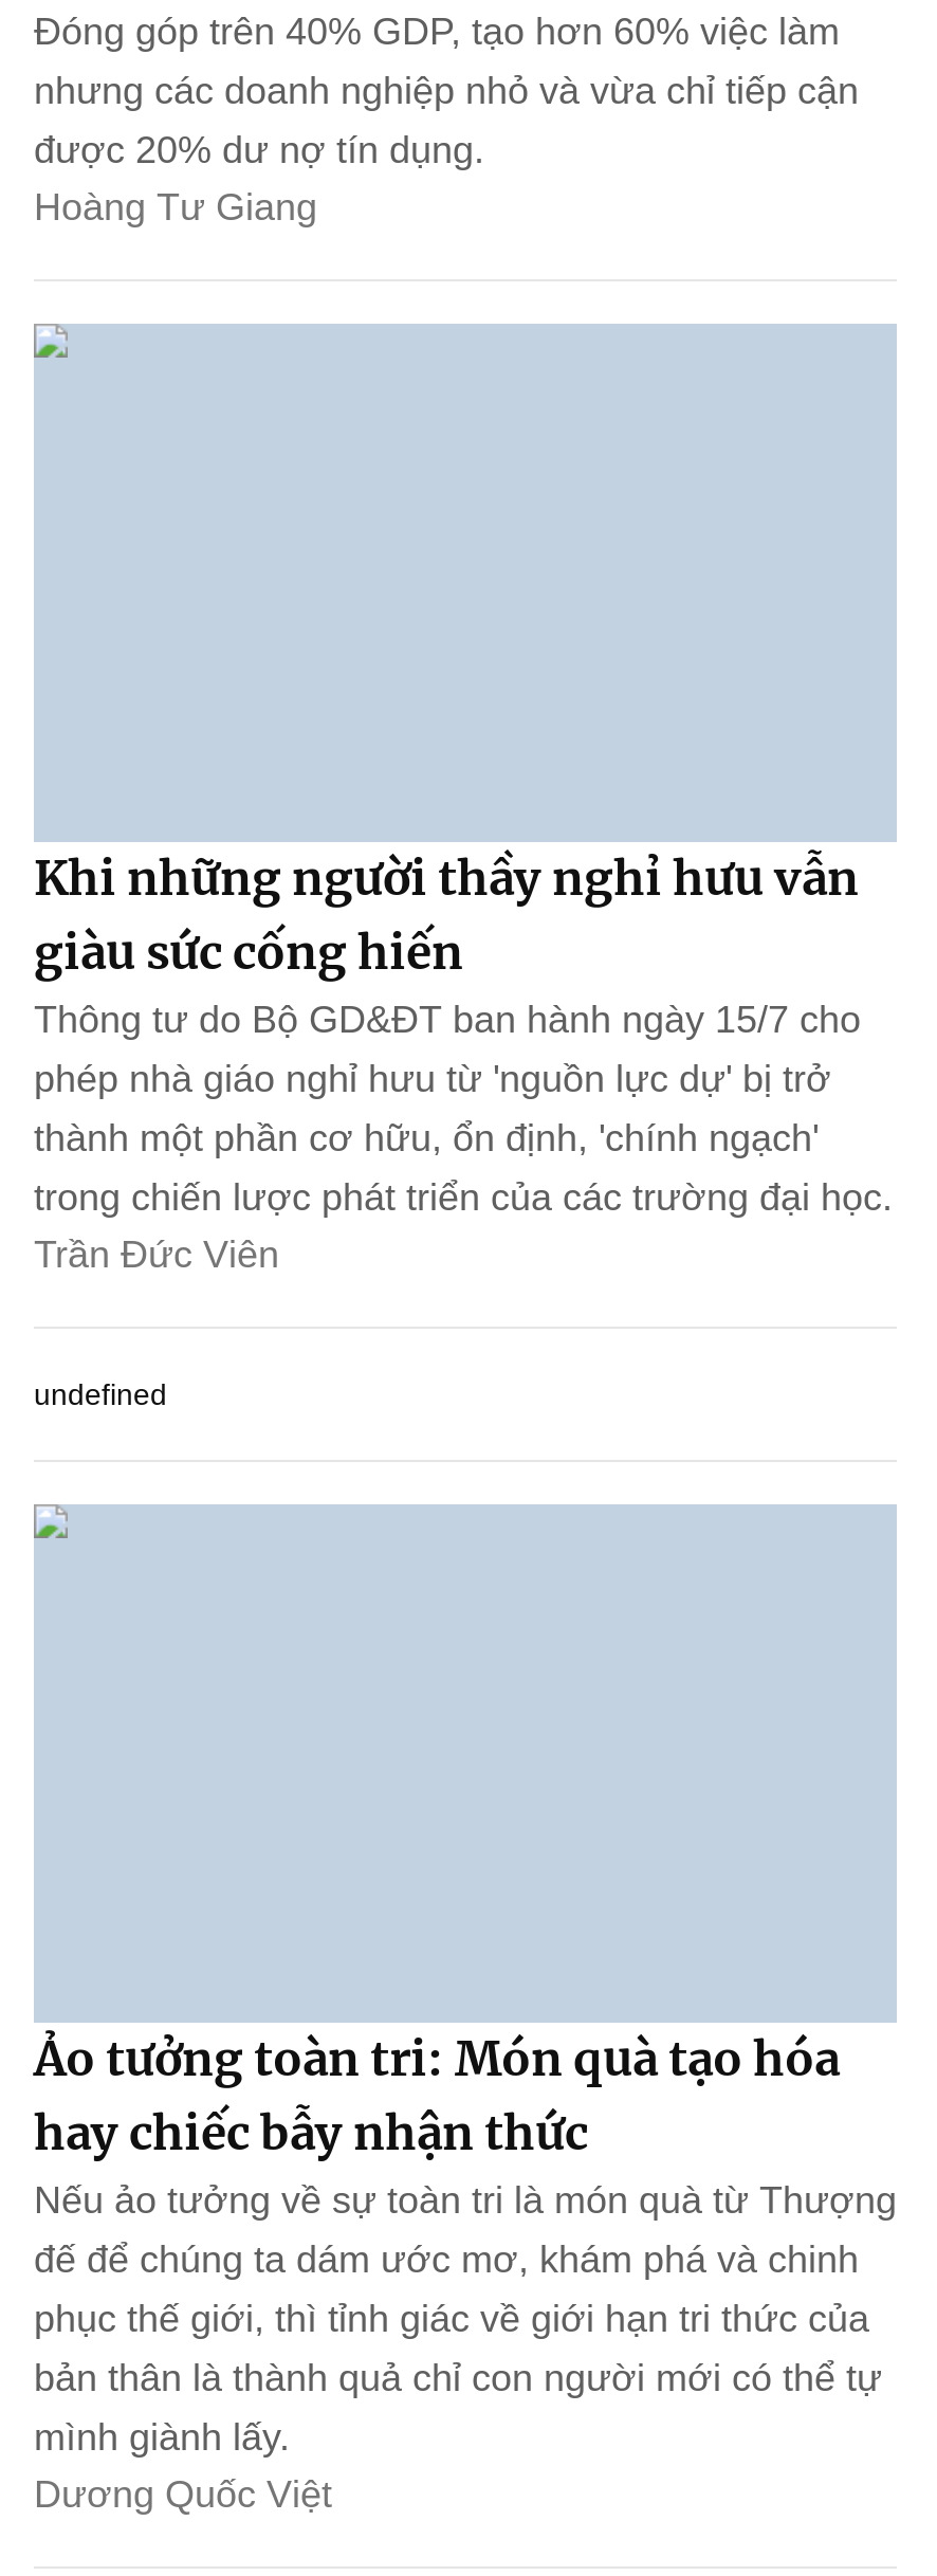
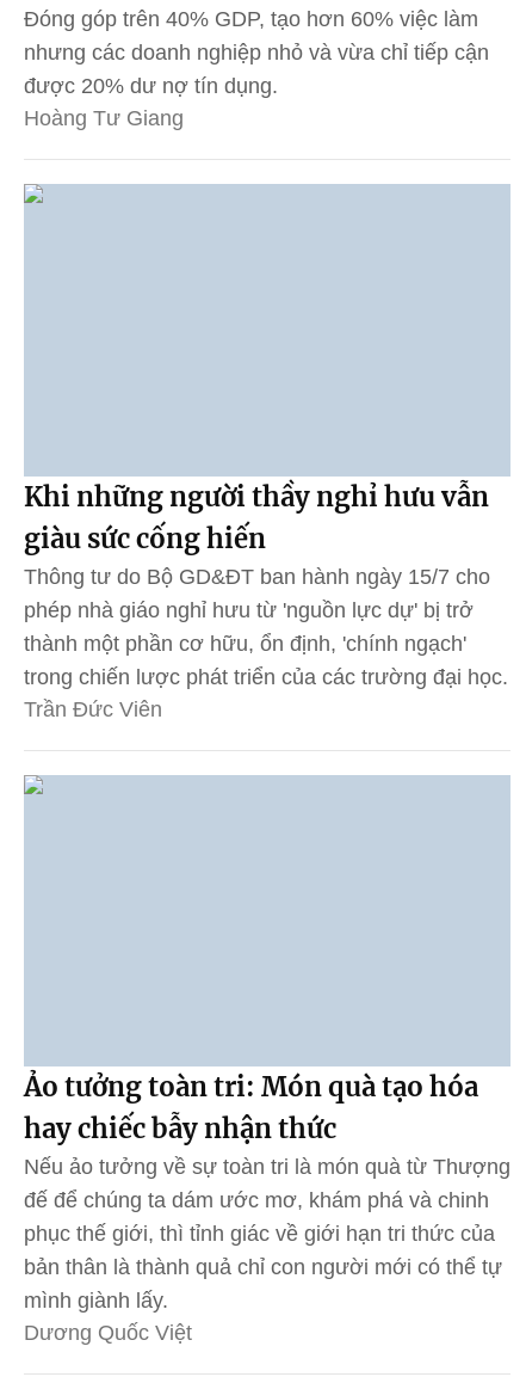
- undefined
